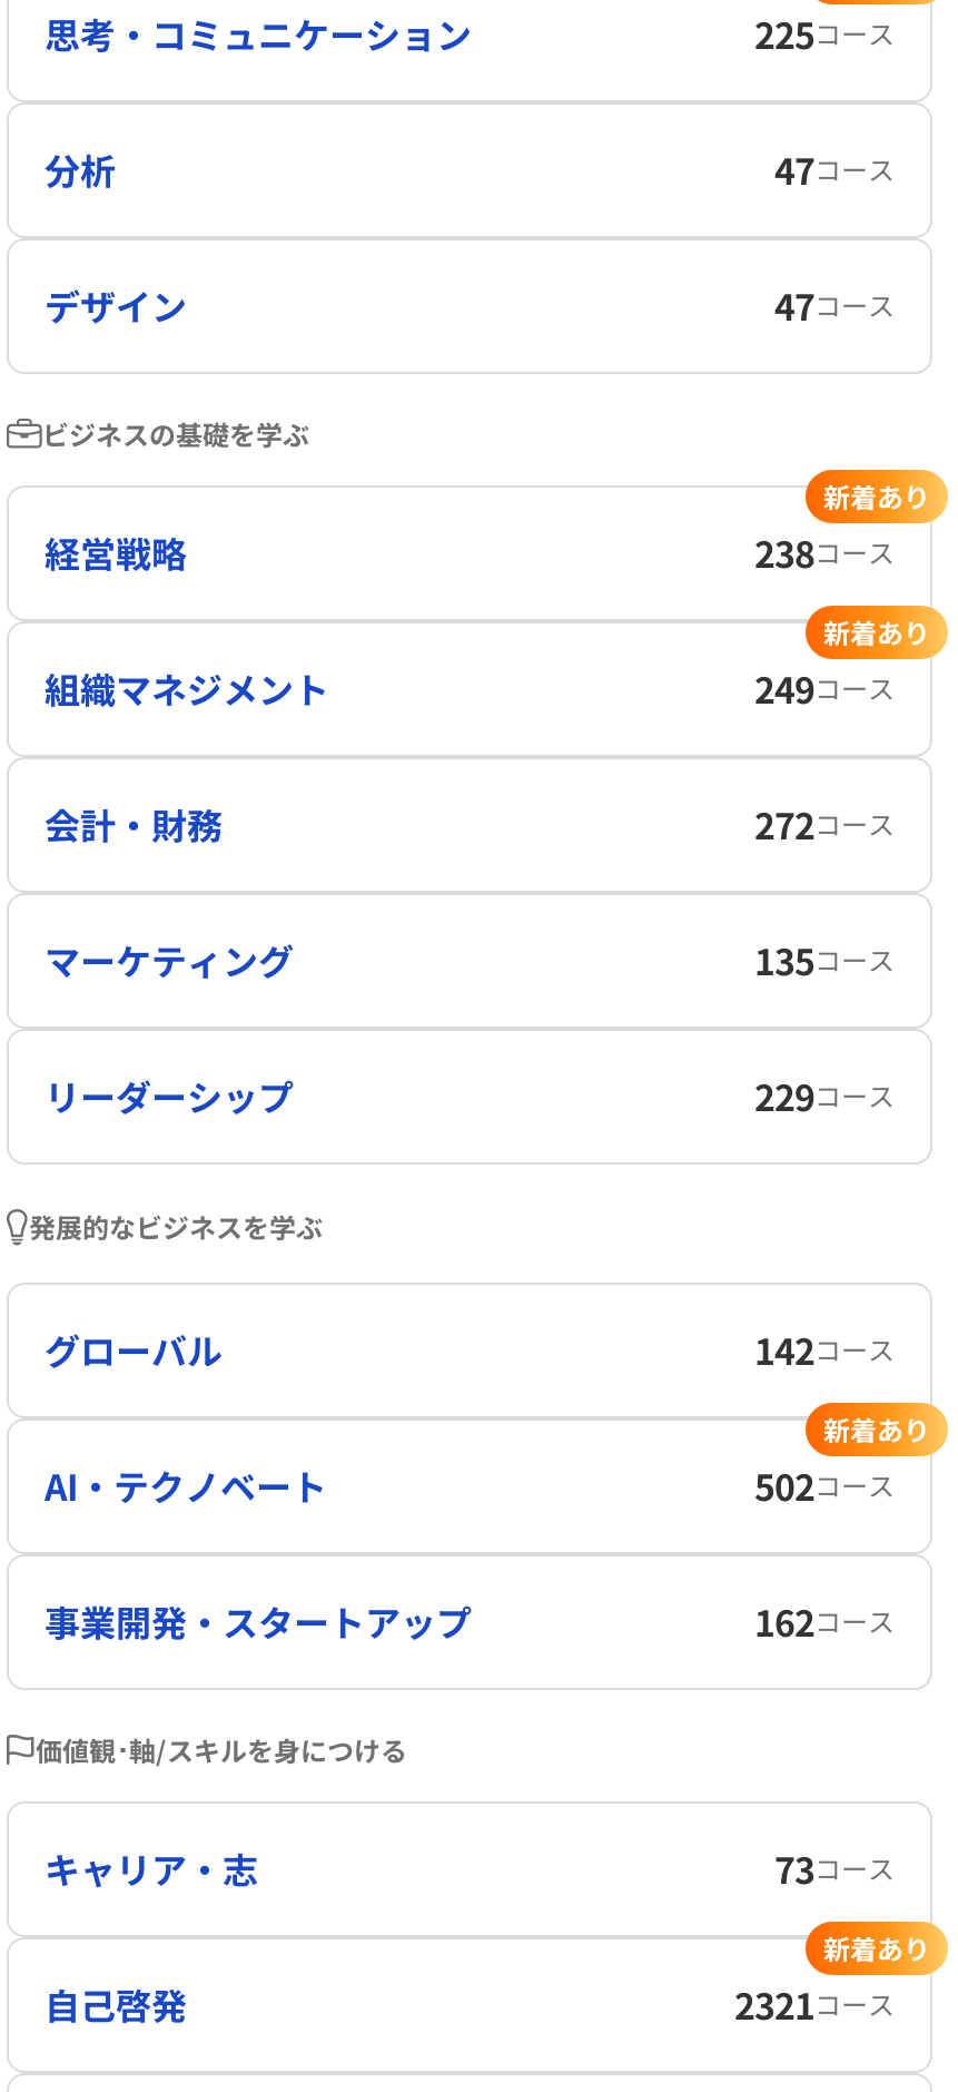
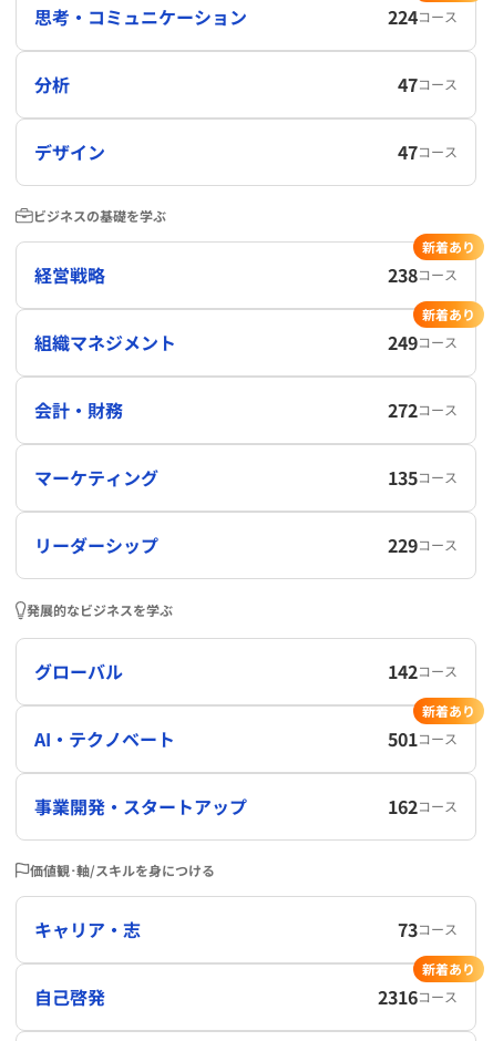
- 225コース
+ 224コース

- 502コース
+ 501コース

- 2321コース
+ 2316コース
